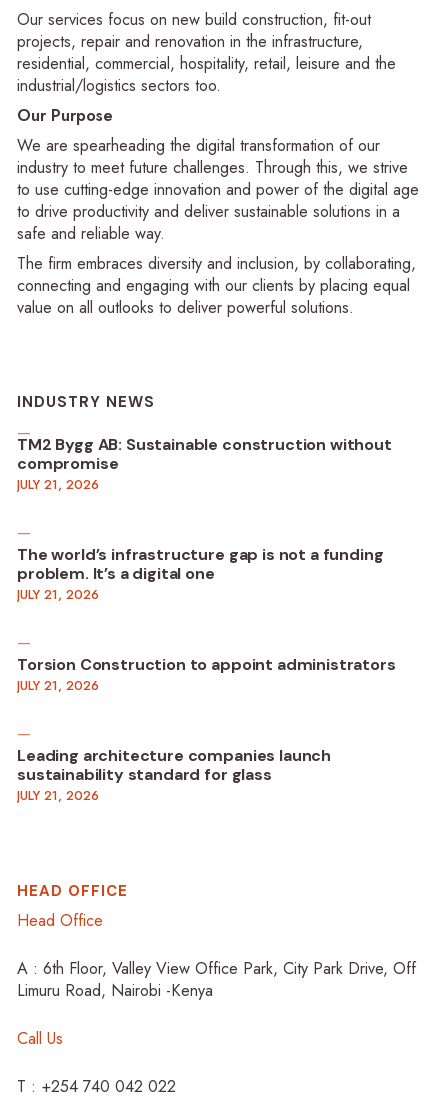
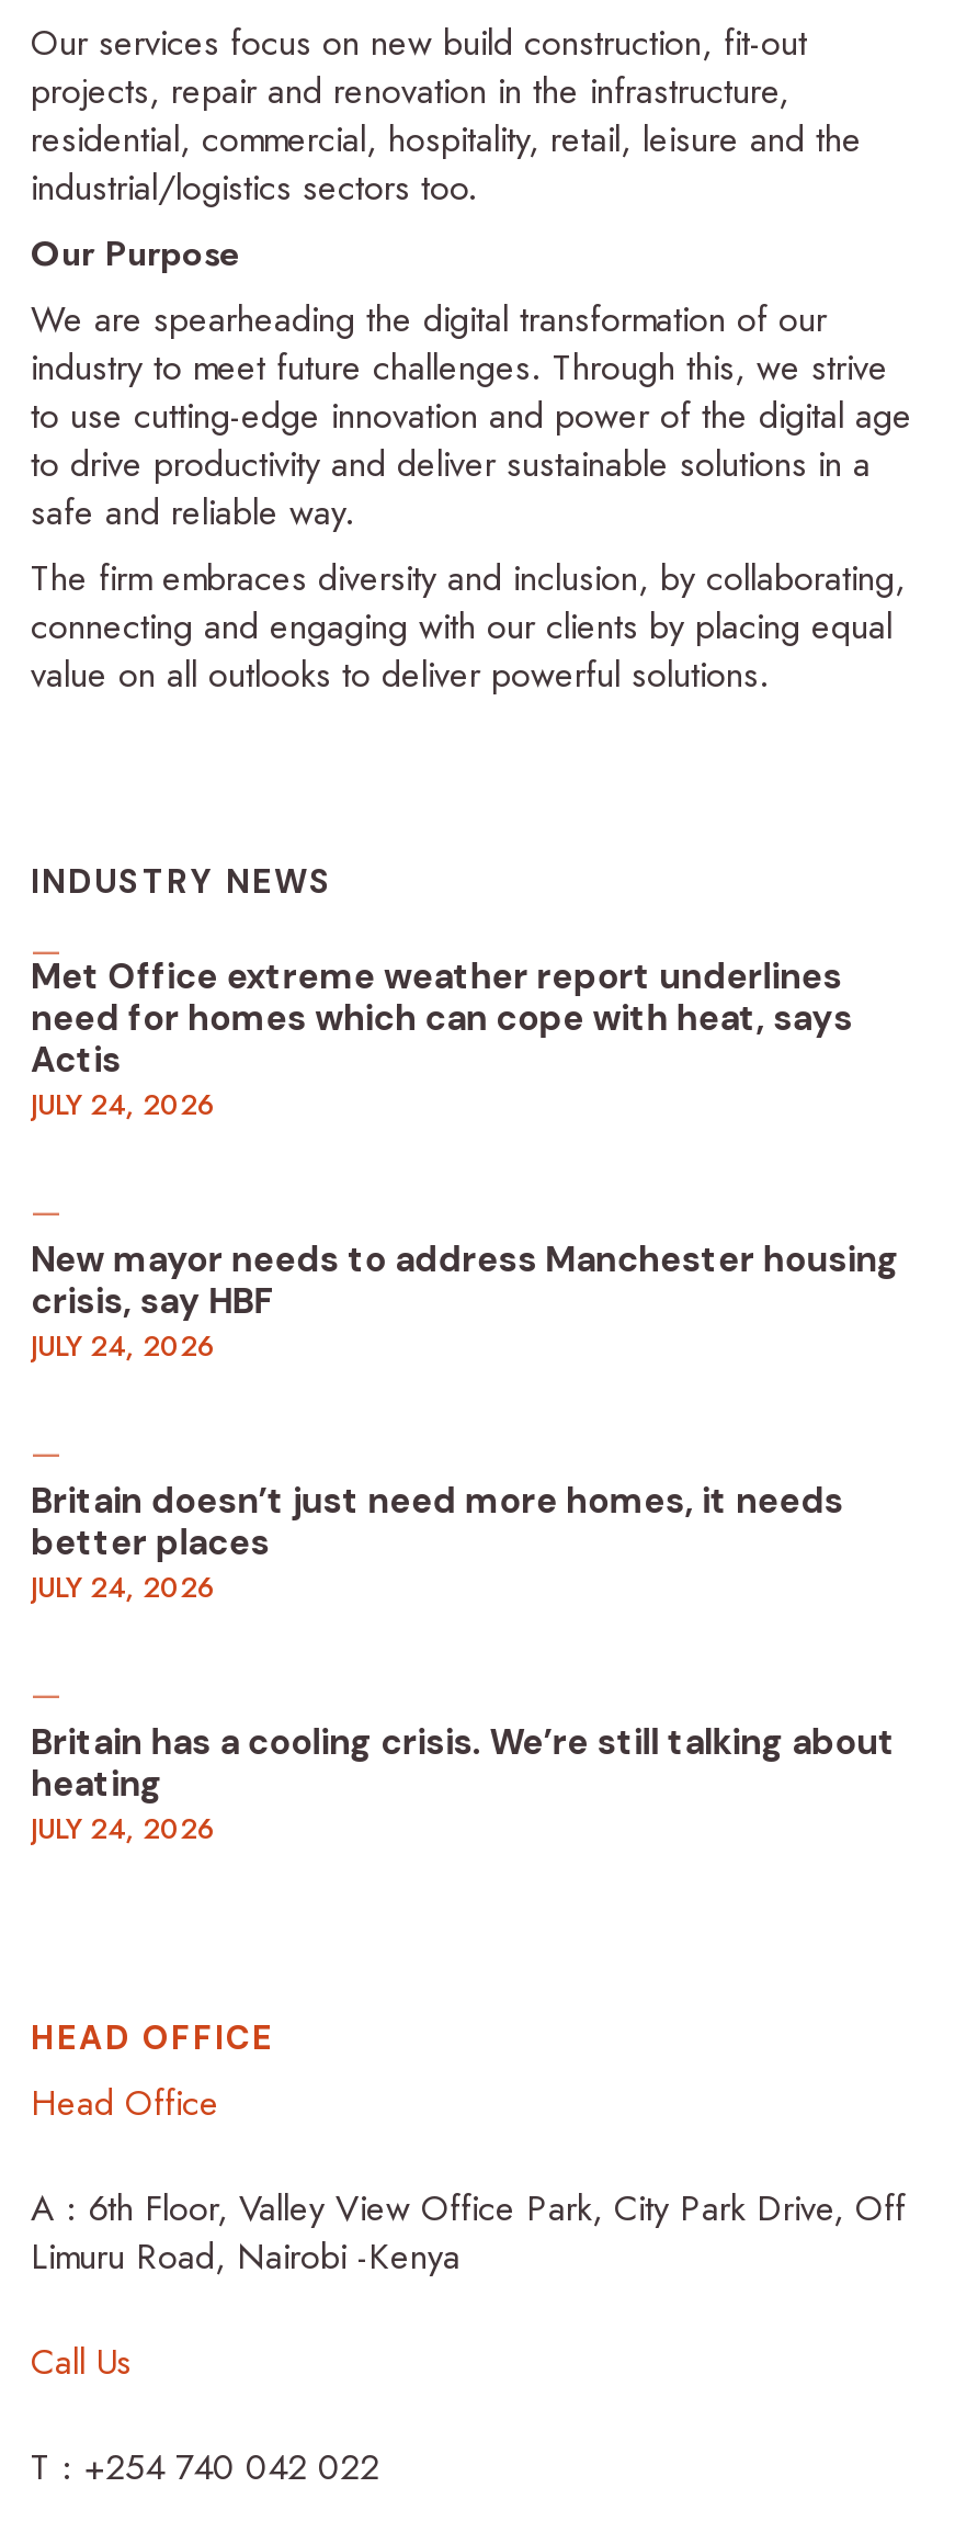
- TM2 Bygg AB: Sustainable construction without
- compromise
- JULY 21, 2026
+ Met Office extreme weather report underlines
+ need for homes which can cope with heat, says
+ Actis
+ JULY 24, 2026

- The world’s infrastructure gap is not a funding
- problem. It’s a digital one
- JULY 21, 2026
+ New mayor needs to address Manchester housing
+ crisis, say HBF
+ JULY 24, 2026

- Torsion Construction to appoint administrators
- JULY 21, 2026
+ Britain doesn’t just need more homes, it needs
+ better places
+ JULY 24, 2026

- Leading architecture companies launch
- sustainability standard for glass
- JULY 21, 2026
+ Britain has a cooling crisis. We’re still talking about
+ heating
+ JULY 24, 2026
